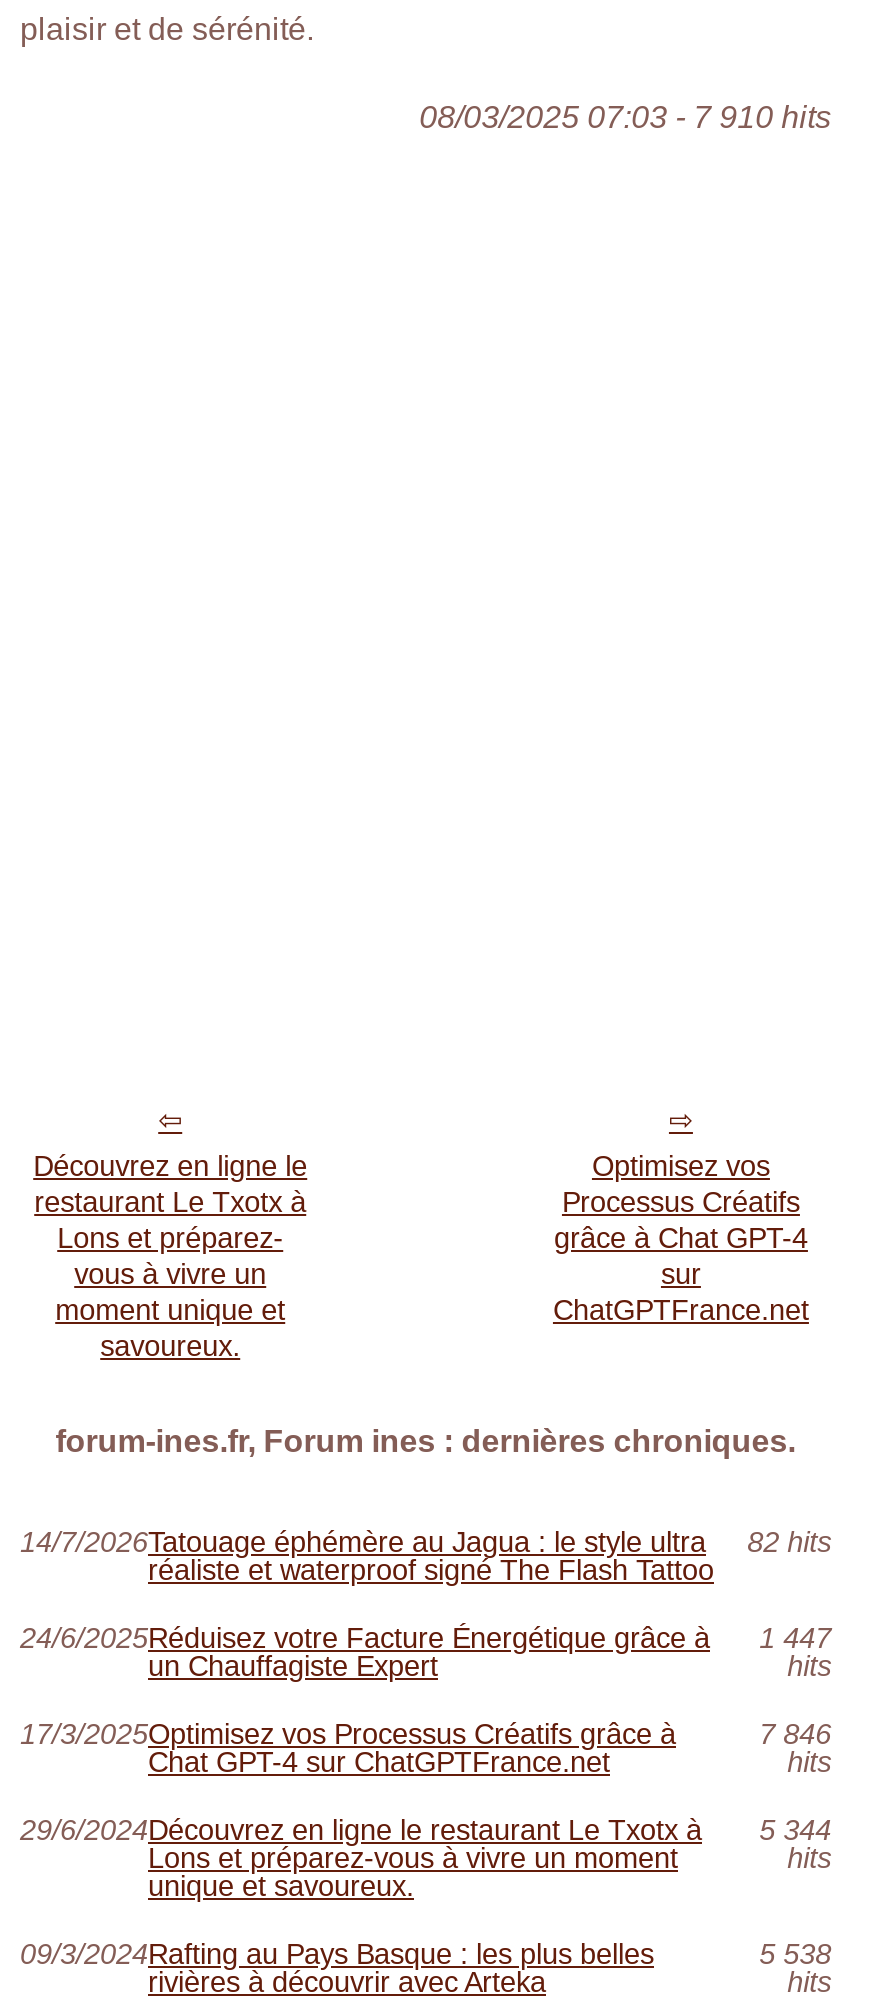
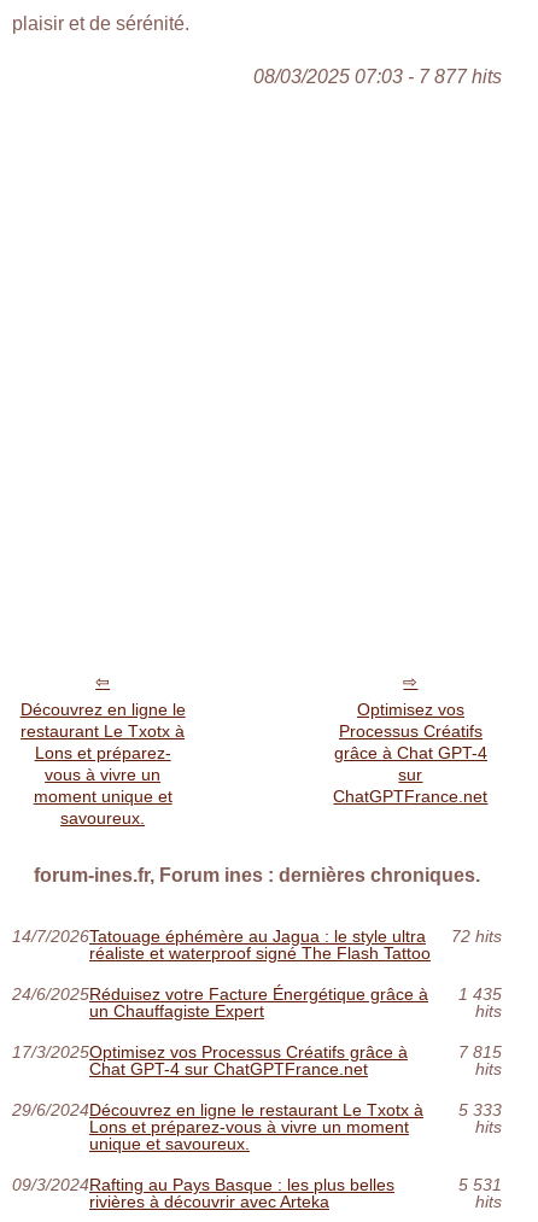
- 08/03/2025 07:03 - 7 910 hits
+ 08/03/2025 07:03 - 7 877 hits

- 14/7/2026Tatouage éphémère au Jagua : le style ultra 82 hits
+ 14/7/2026Tatouage éphémère au Jagua : le style ultra 72 hits

- 24/6/2025Réduisez votre Facture Énergétique grâce à 1 447
+ 24/6/2025Réduisez votre Facture Énergétique grâce à 1 435

- 7 846
+ 7 815

- 29/6/2024Découvrez en ligne le restaurant Le Txotx à 5 344
+ 29/6/2024Découvrez en ligne le restaurant Le Txotx à 5 333

- 5 538
+ 5 531
